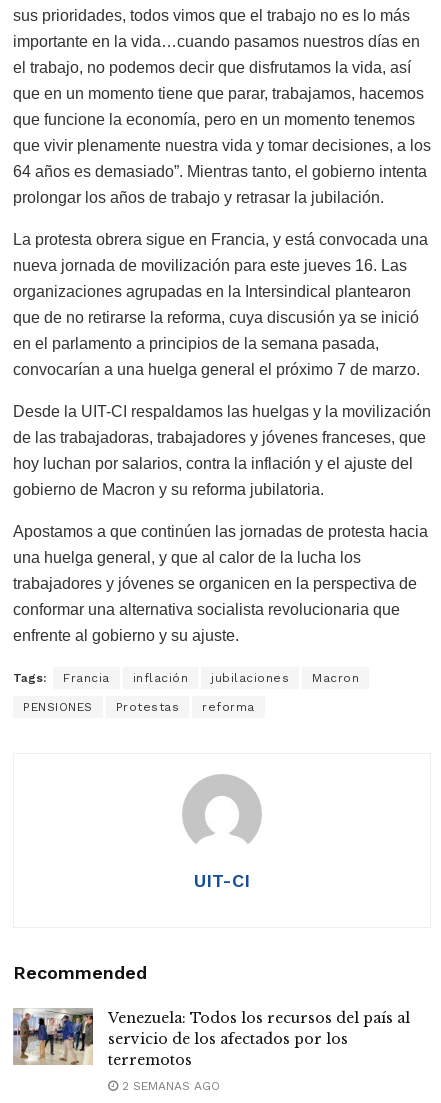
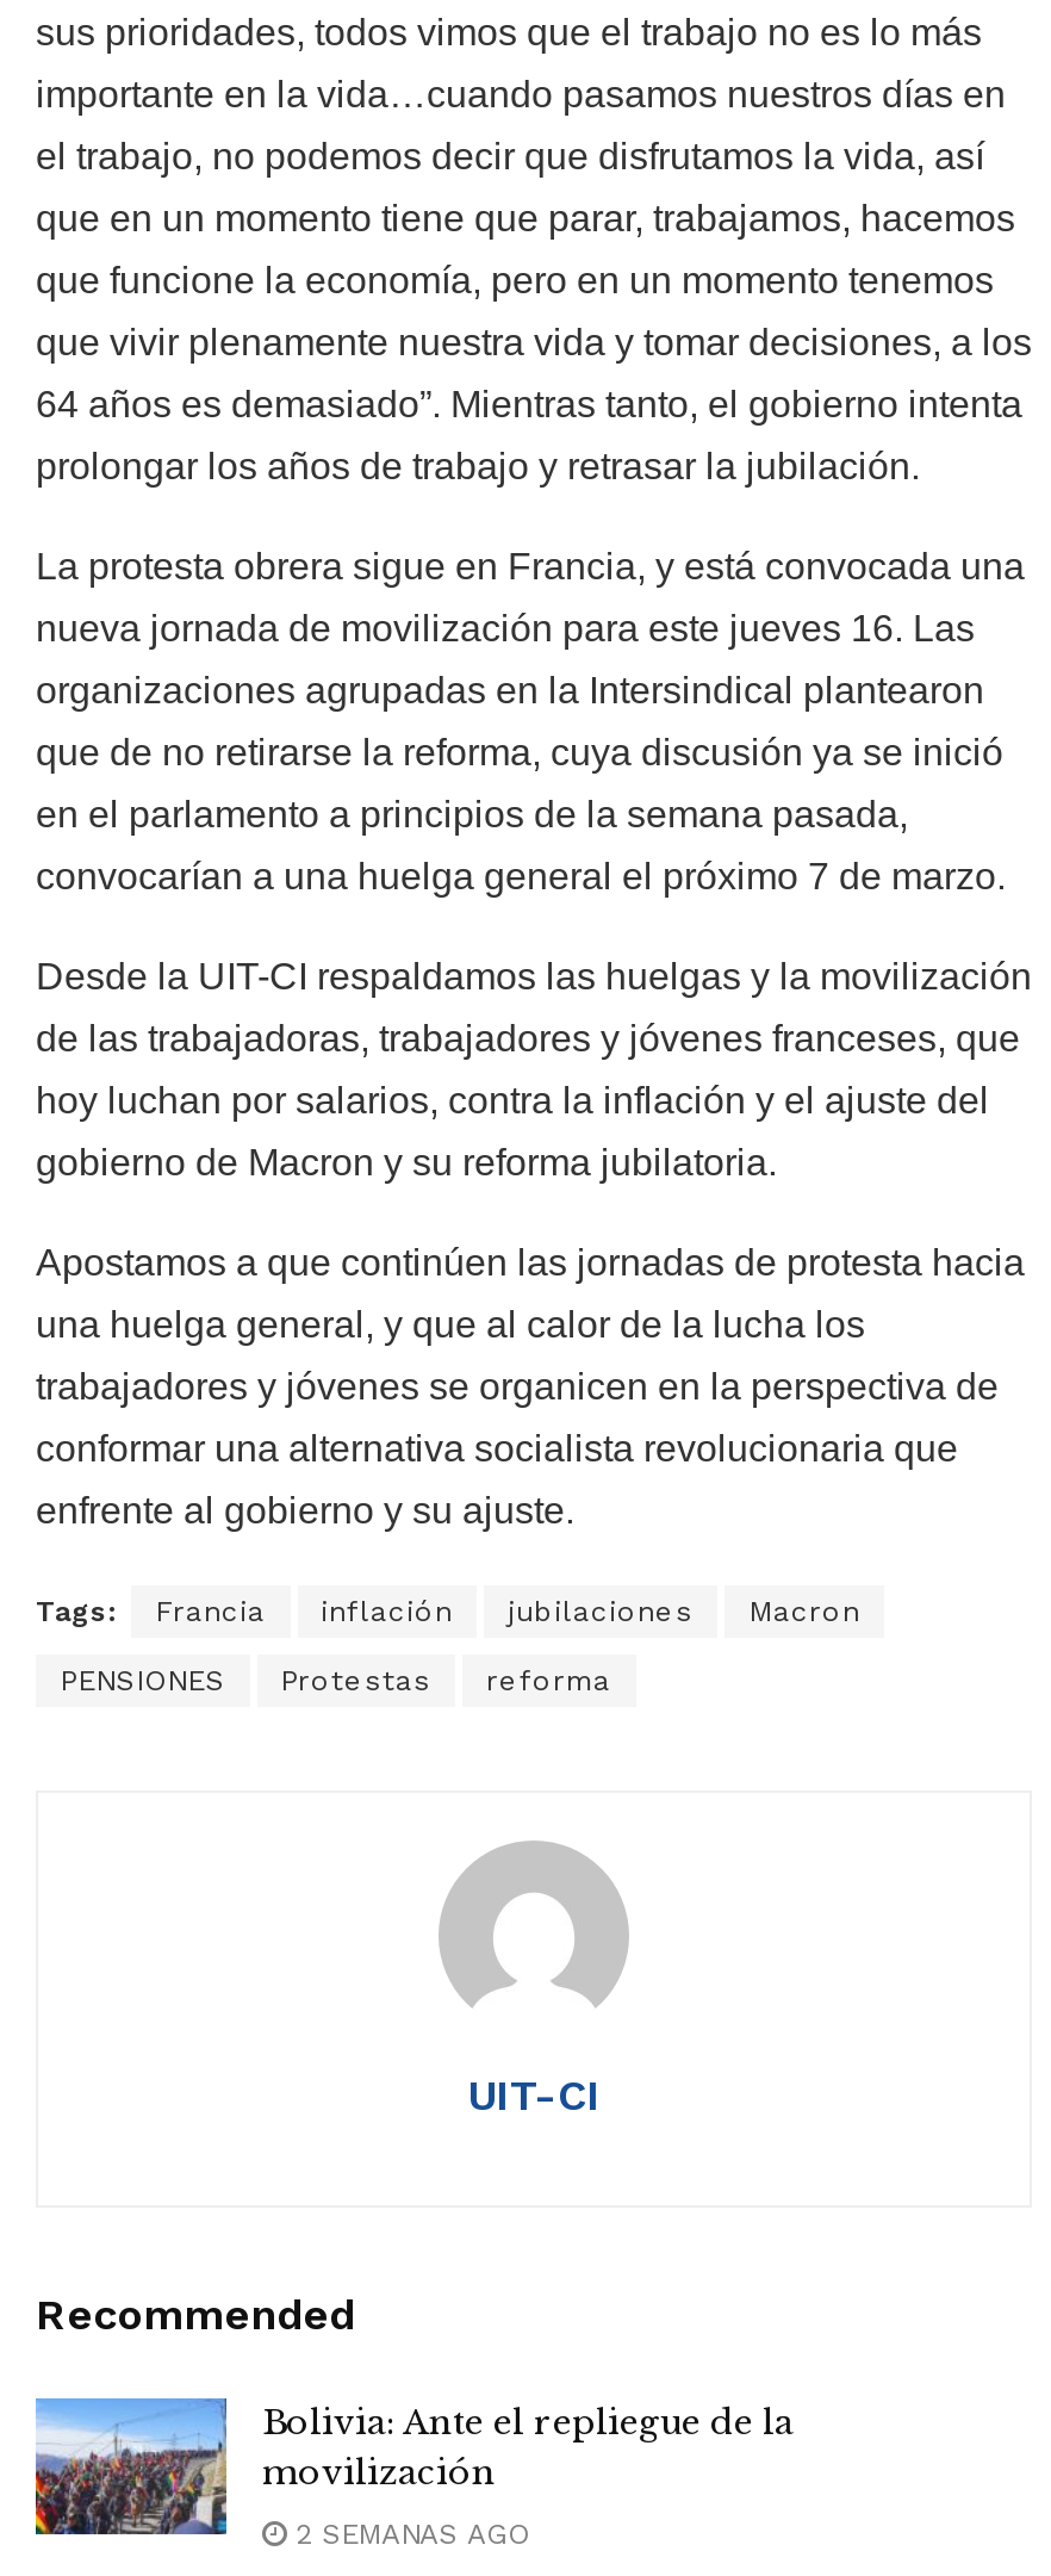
- [image]
- Venezuela: Todos los recursos del país al
- servicio de los afectados por los
- terremotos
+ [image]
+ Bolivia: Ante el repliegue de la
+ movilización
